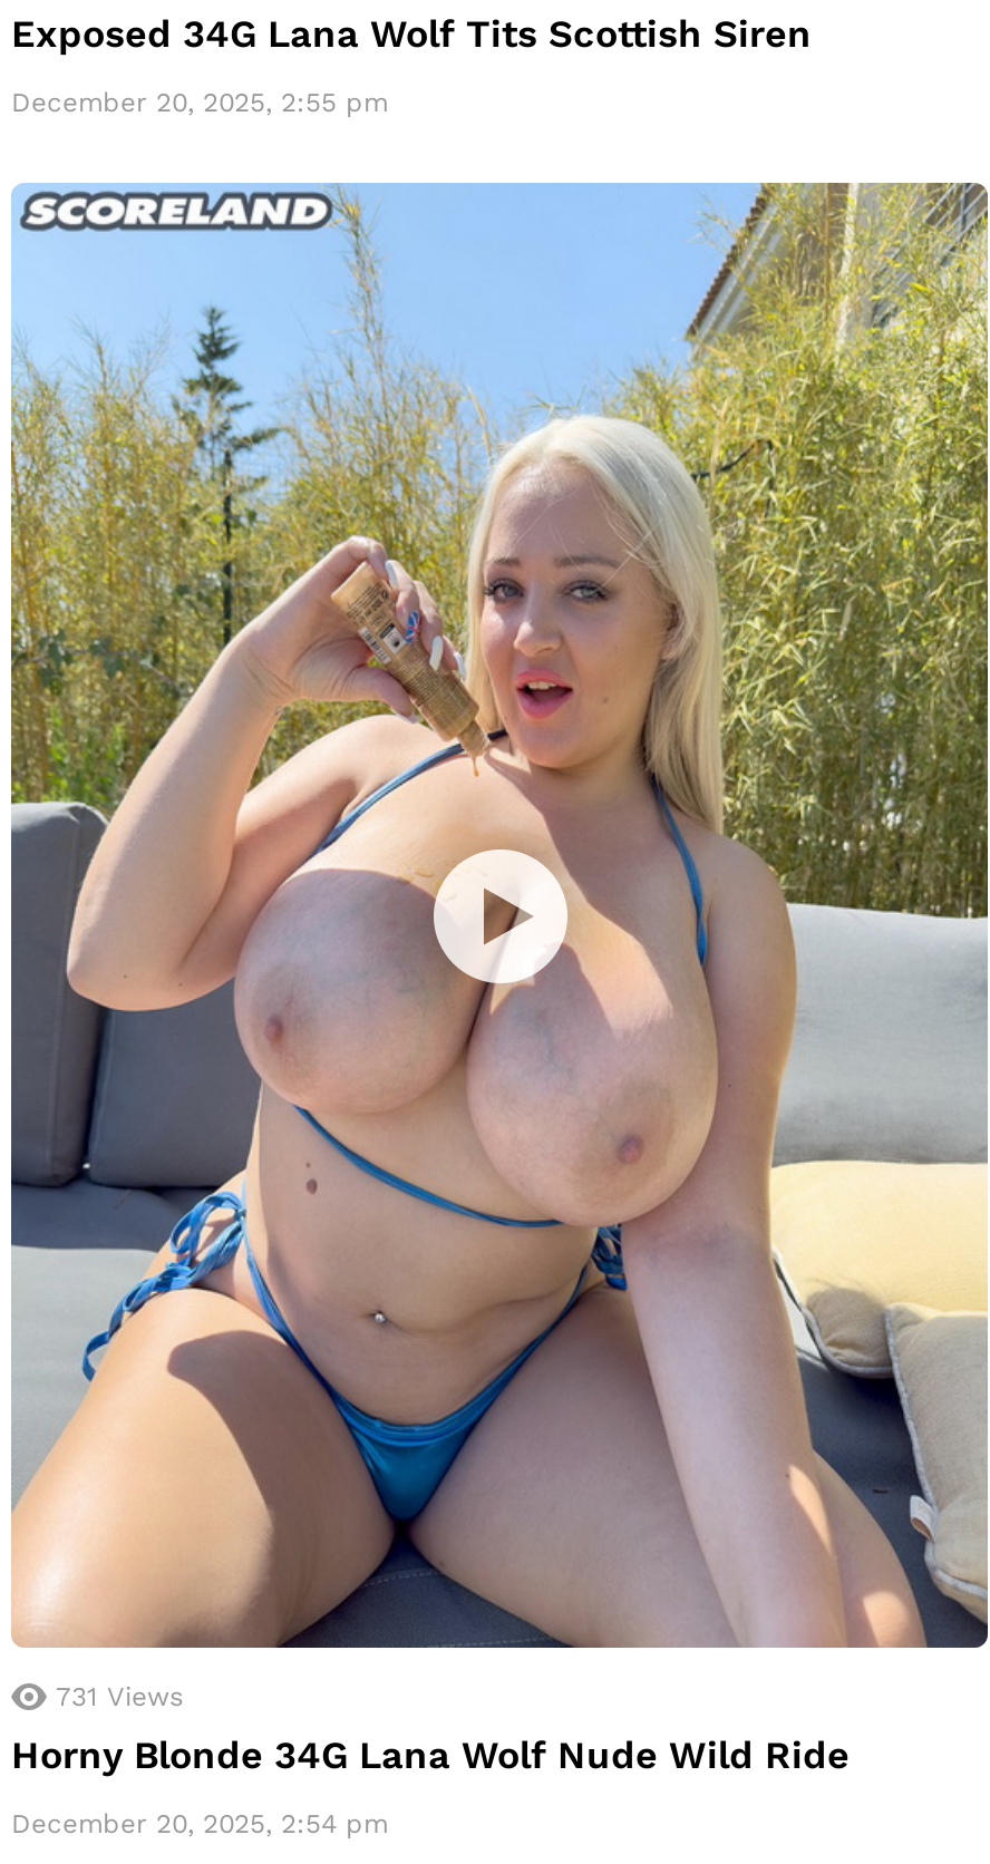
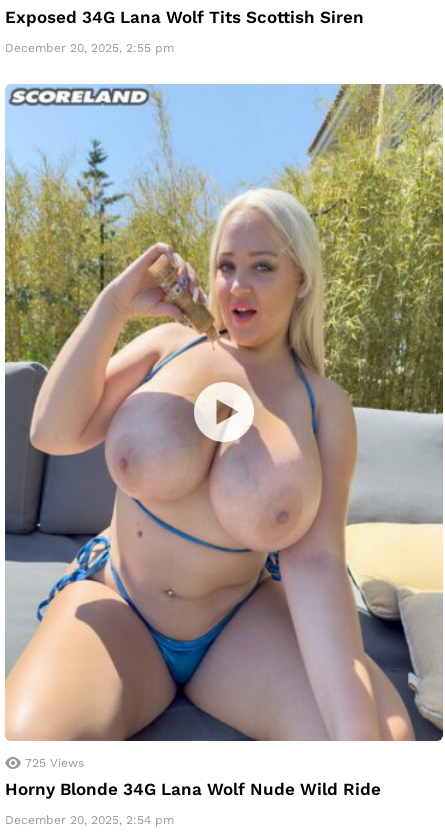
- 731 Views
+ 725 Views
